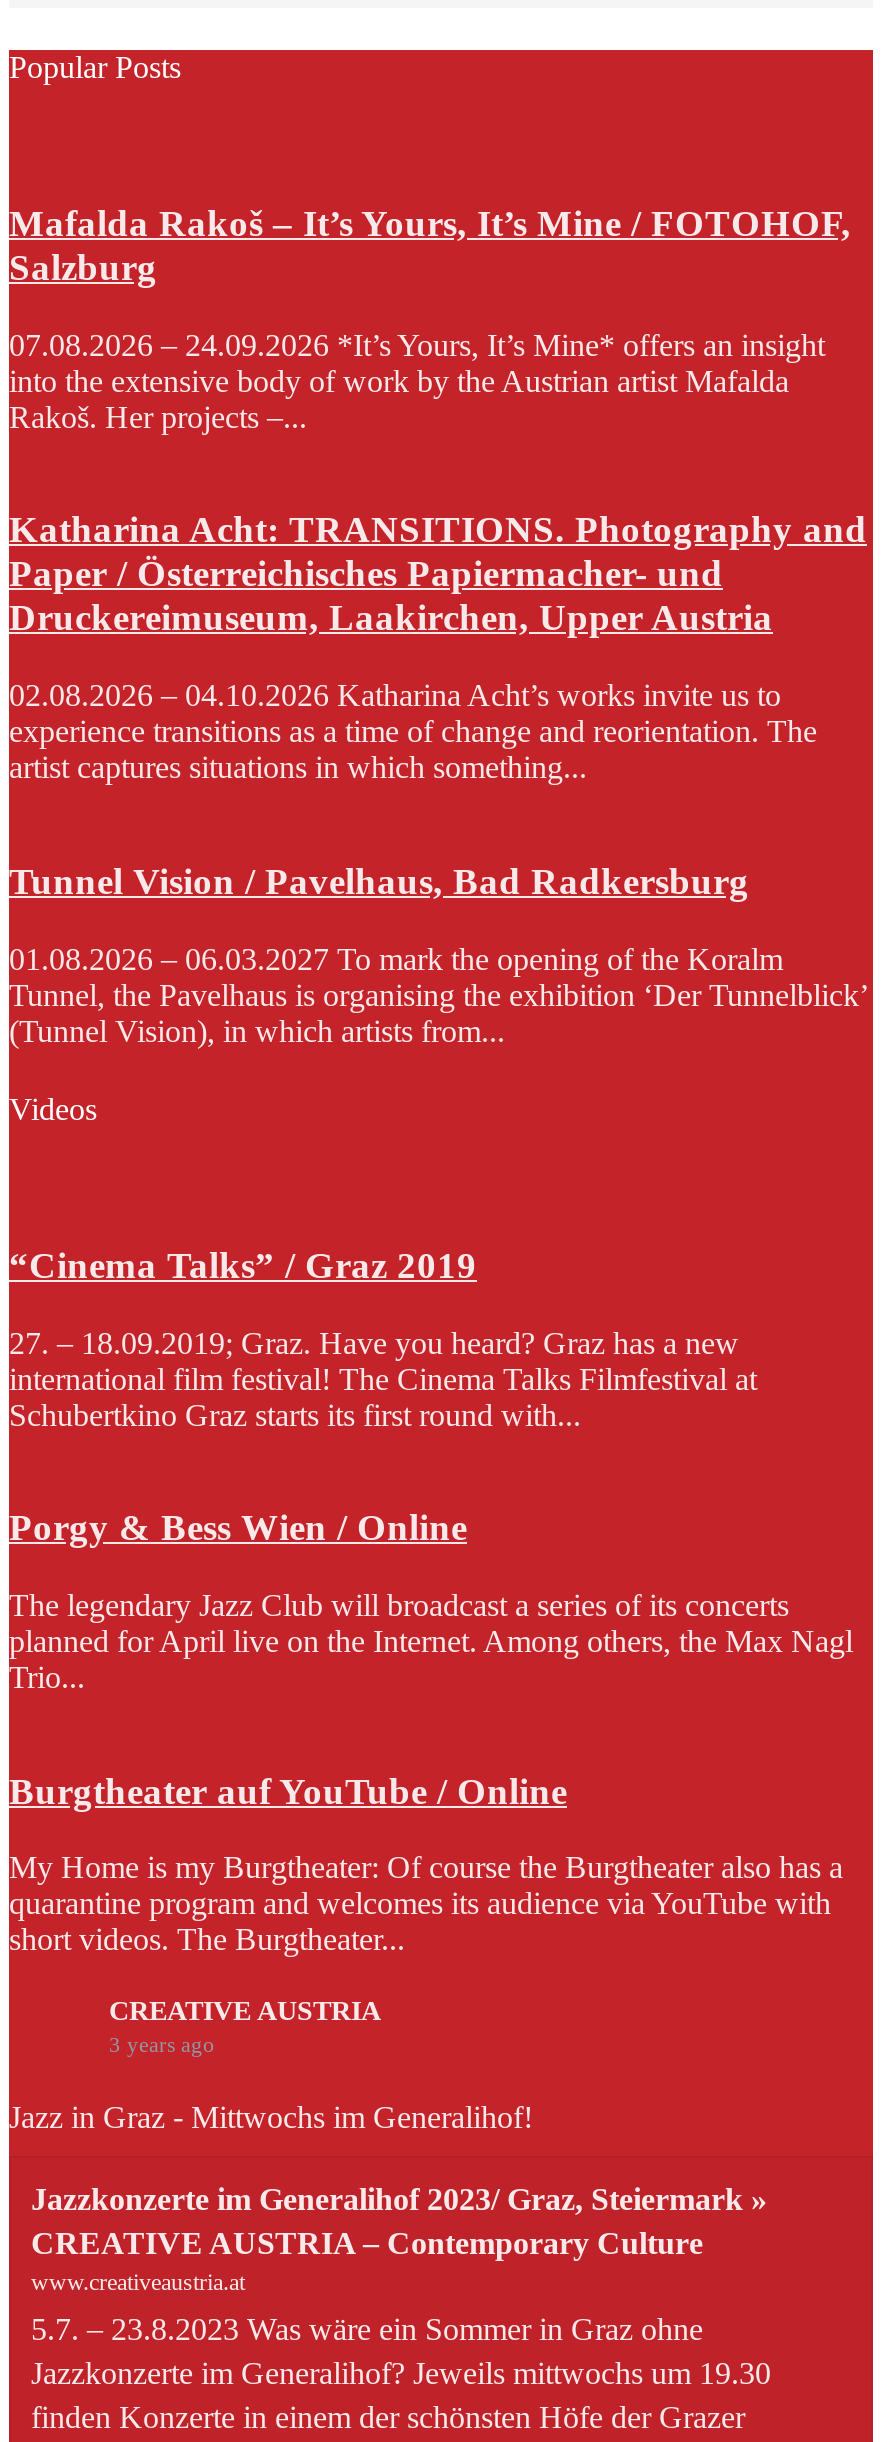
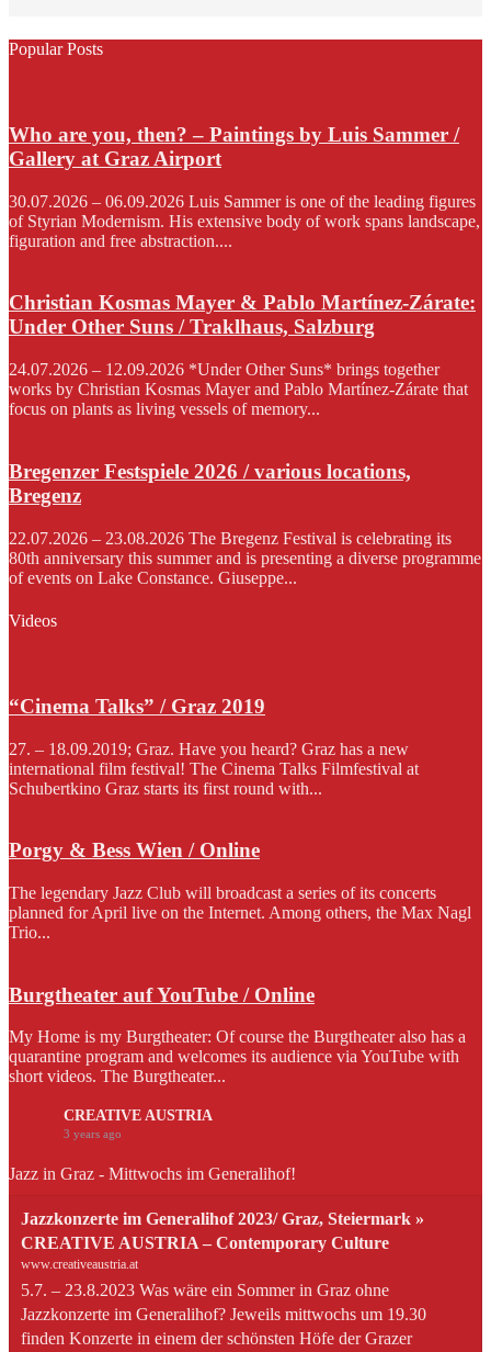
- Mafalda Rakoš – It’s Yours, It’s Mine / FOTOHOF,
- Salzburg
+ Who are you, then? – Paintings by Luis Sammer /
+ Gallery at Graz Airport

- 07.08.2026 – 24.09.2026 *It’s Yours, It’s Mine* offers an insight
- into the extensive body of work by the Austrian artist Mafalda
- Rakoš. Her projects –...
+ 30.07.2026 – 06.09.2026 Luis Sammer is one of the leading figures
+ of Styrian Modernism. His extensive body of work spans landscape,
+ figuration and free abstraction....

- Katharina Acht: TRANSITIONS. Photography and
- Paper / Österreichisches Papiermacher- und
- Druckereimuseum, Laakirchen, Upper Austria
+ Christian Kosmas Mayer & Pablo Martínez-Zárate:
+ Under Other Suns / Traklhaus, Salzburg

- 02.08.2026 – 04.10.2026 Katharina Acht’s works invite us to
- experience transitions as a time of change and reorientation. The
- artist captures situations in which something...
+ 24.07.2026 – 12.09.2026 *Under Other Suns* brings together
+ works by Christian Kosmas Mayer and Pablo Martínez-Zárate that
+ focus on plants as living vessels of memory...

- Tunnel Vision / Pavelhaus, Bad Radkersburg
+ Bregenzer Festspiele 2026 / various locations,
+ Bregenz

- 01.08.2026 – 06.03.2027 To mark the opening of the Koralm
- Tunnel, the Pavelhaus is organising the exhibition ‘Der Tunnelblick’
- (Tunnel Vision), in which artists from...
+ 22.07.2026 – 23.08.2026 The Bregenz Festival is celebrating its
+ 80th anniversary this summer and is presenting a diverse programme
+ of events on Lake Constance. Giuseppe...
